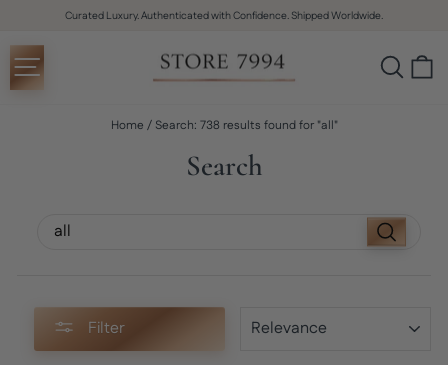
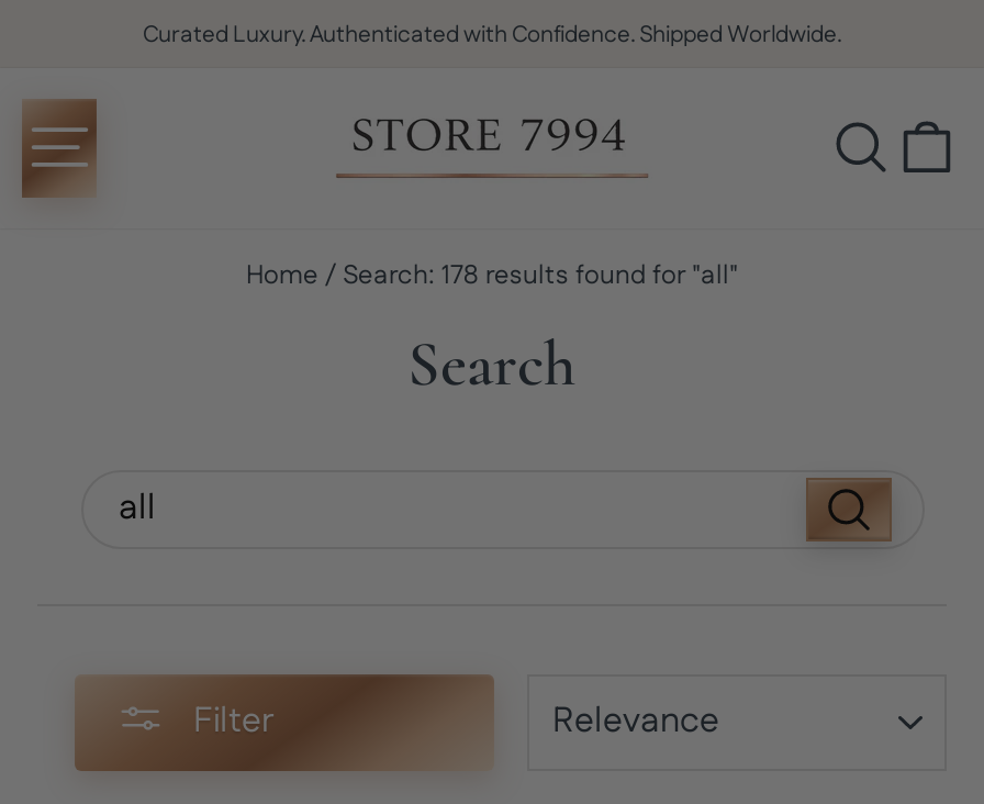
- Home / Search: 738 results found for "all"
+ Home / Search: 178 results found for "all"
